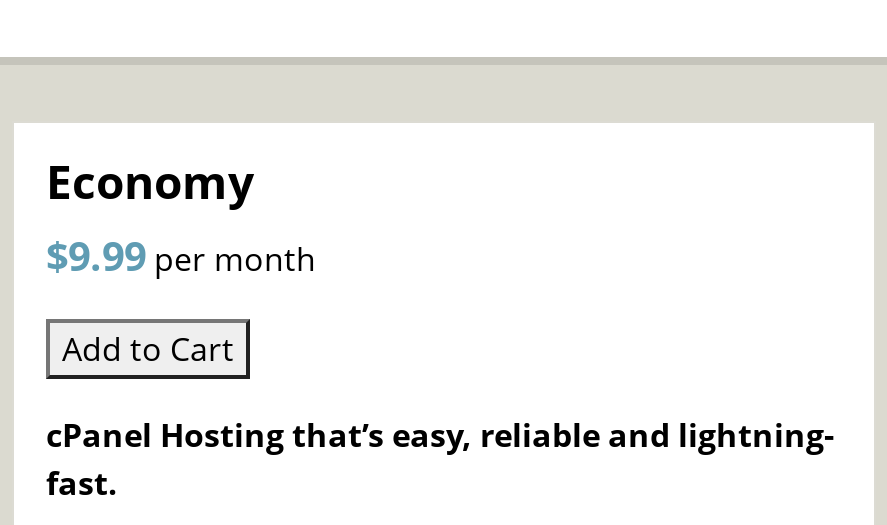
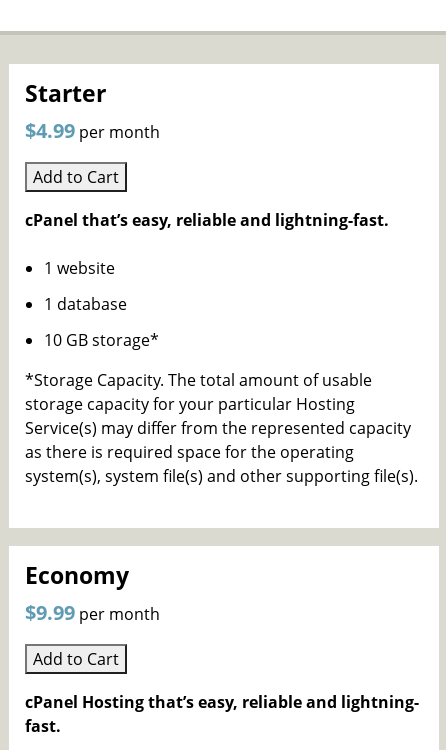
+ Starter
+ $4.99 per month
+ Add to Cart
+ cPanel that’s easy, reliable and lightning-fast.
+ 1 website
+ 1 database
+ 10 GB storage*
+ *Storage Capacity. The total amount of usable
+ storage capacity for your particular Hosting
+ Service(s) may differ from the represented capacity
+ as there is required space for the operating
+ system(s), system file(s) and other supporting file(s).
